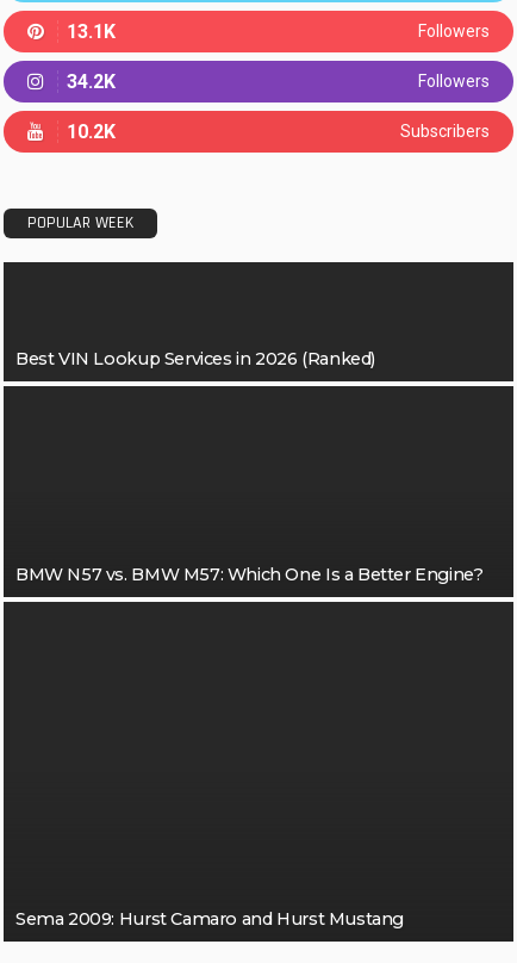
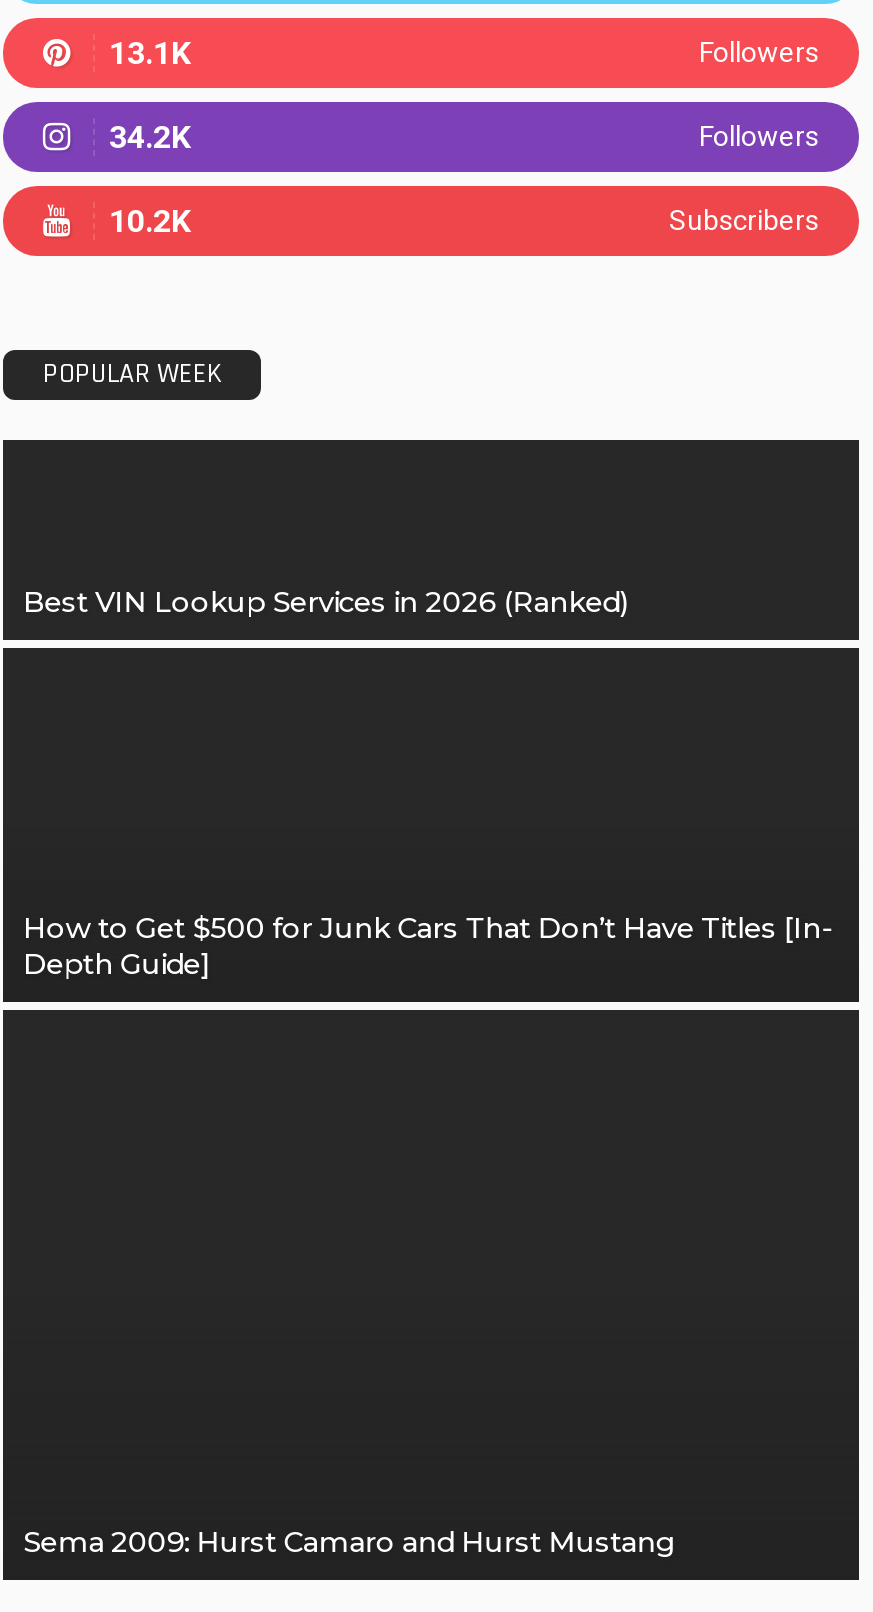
- BMW N57 vs. BMW M57: Which One Is a Better Engine?
+ How to Get $500 for Junk Cars That Don’t Have Titles [In-
+ Depth Guide]
